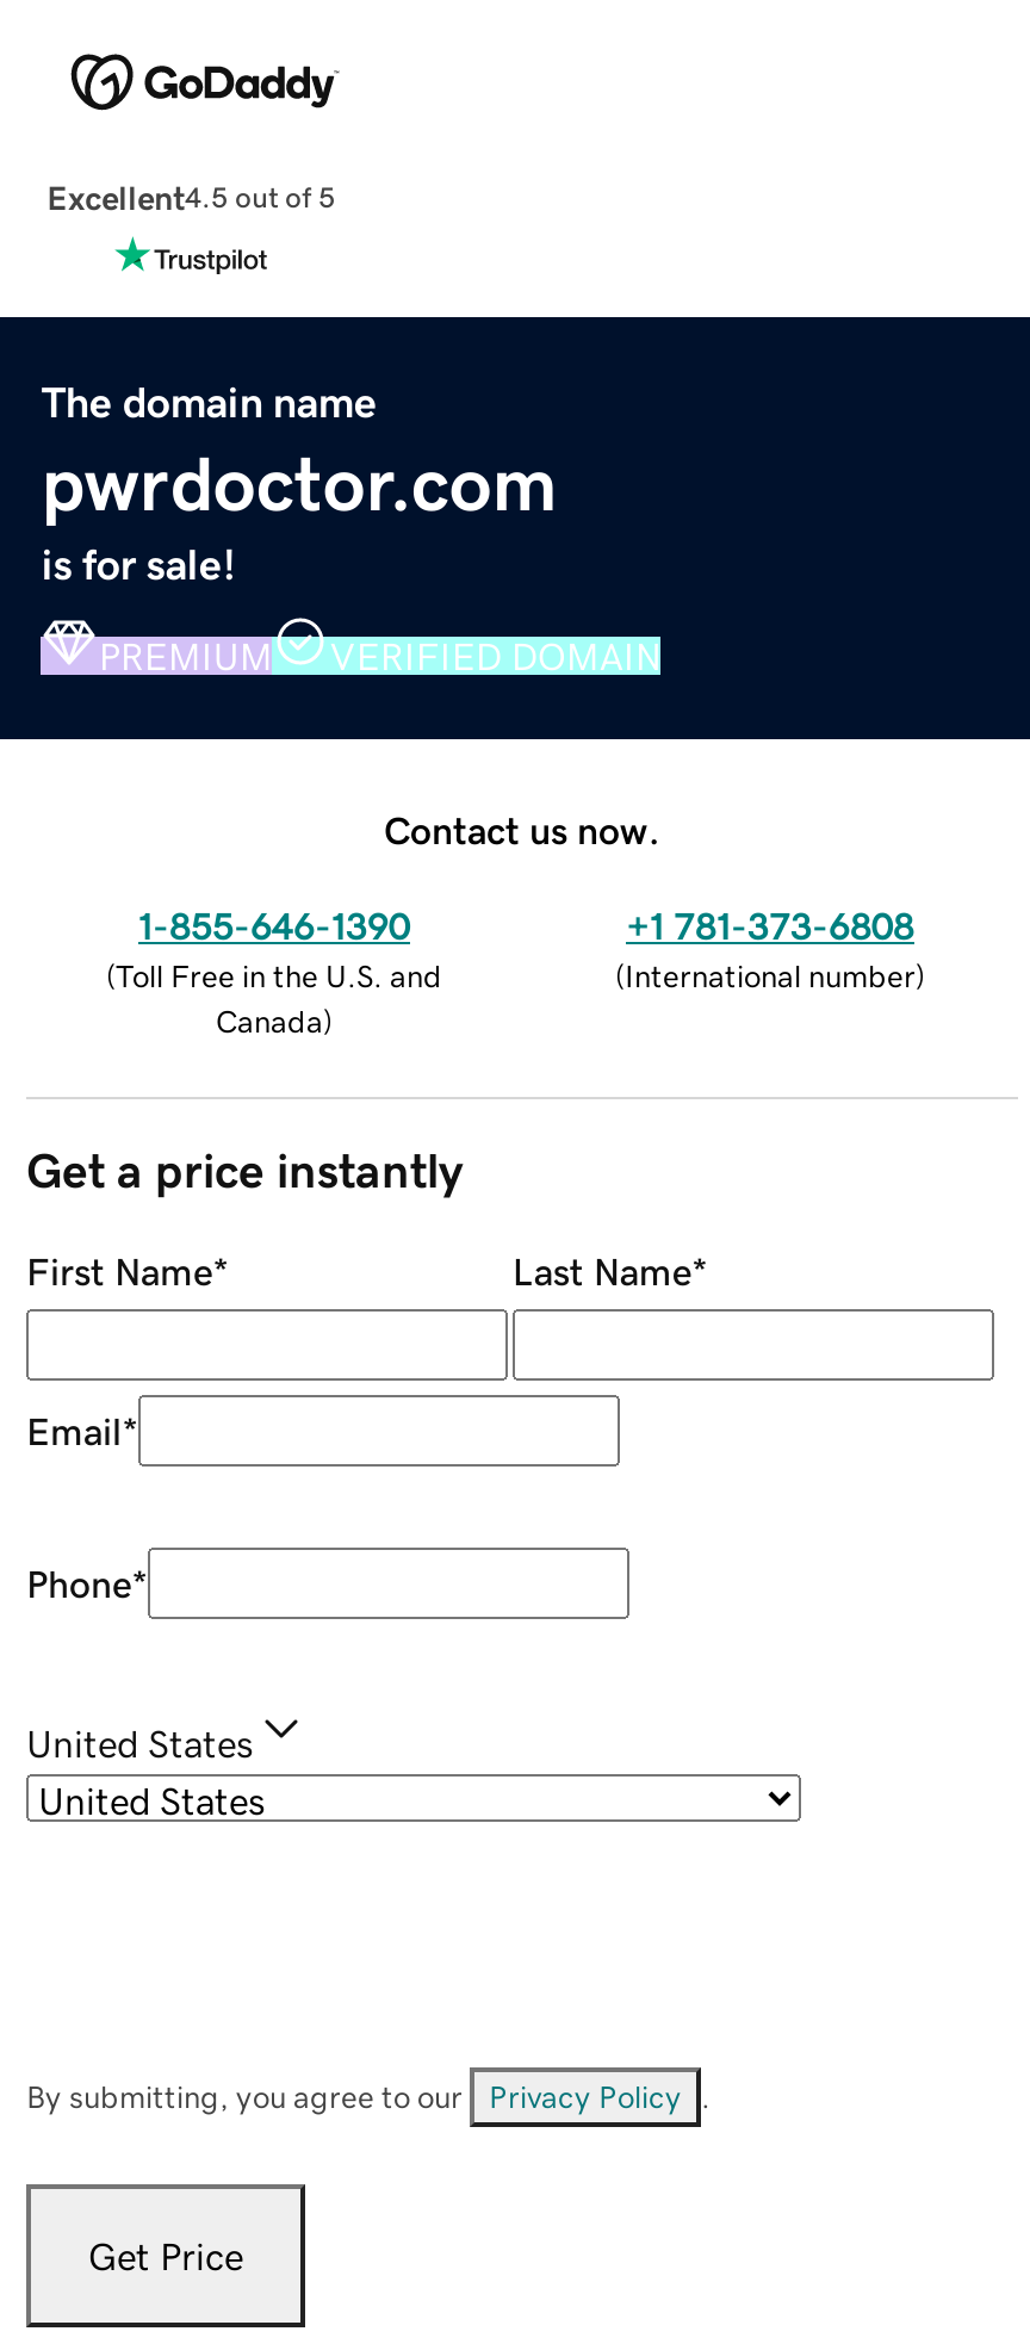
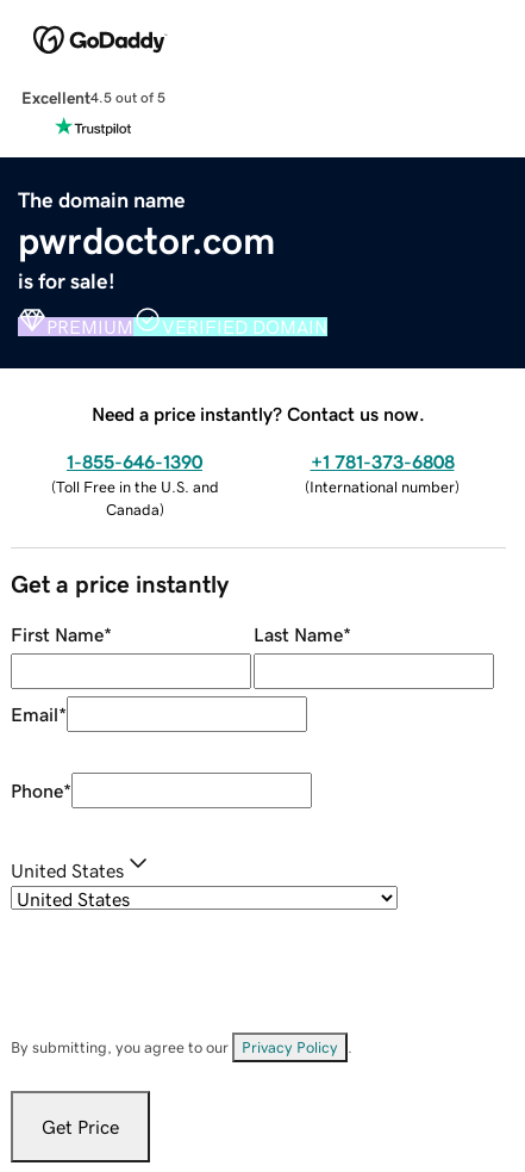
- Contact us now.
+ Need a price instantly? Contact us now.
